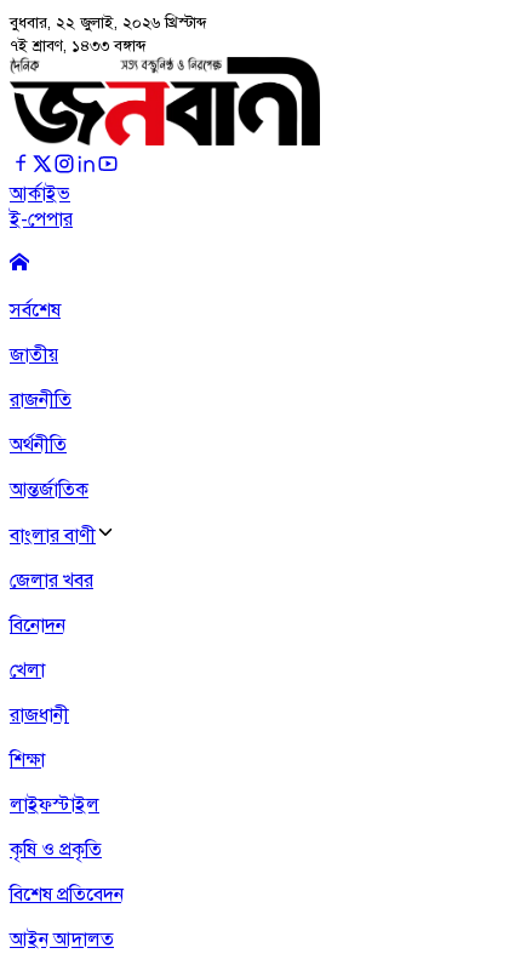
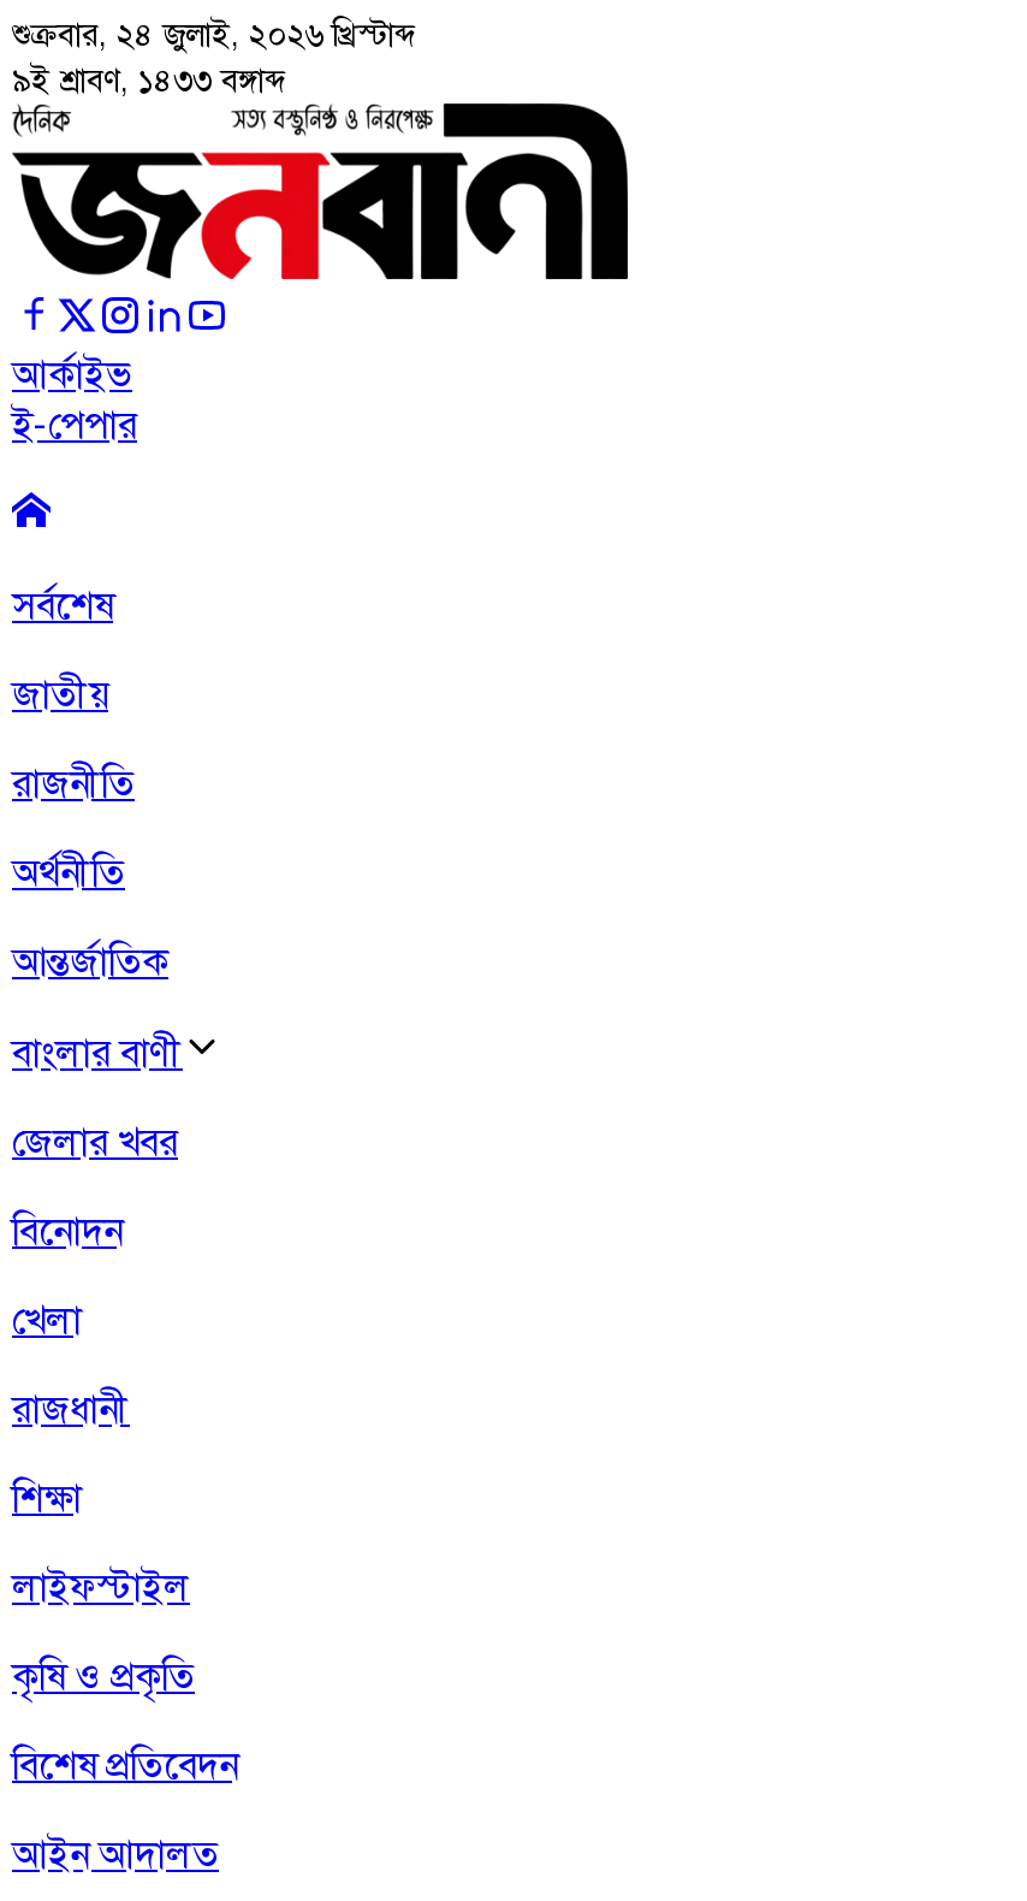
- বুধবার, ২২ জুলাই, ২০২৬ খ্রিস্টাব্দ
+ শুক্রবার, ২৪ জুলাই, ২০২৬ খ্রিস্টাব্দ

- ৭ই শ্রাবণ, ১৪৩৩ বঙ্গাব্দ
+ ৯ই শ্রাবণ, ১৪৩৩ বঙ্গাব্দ
